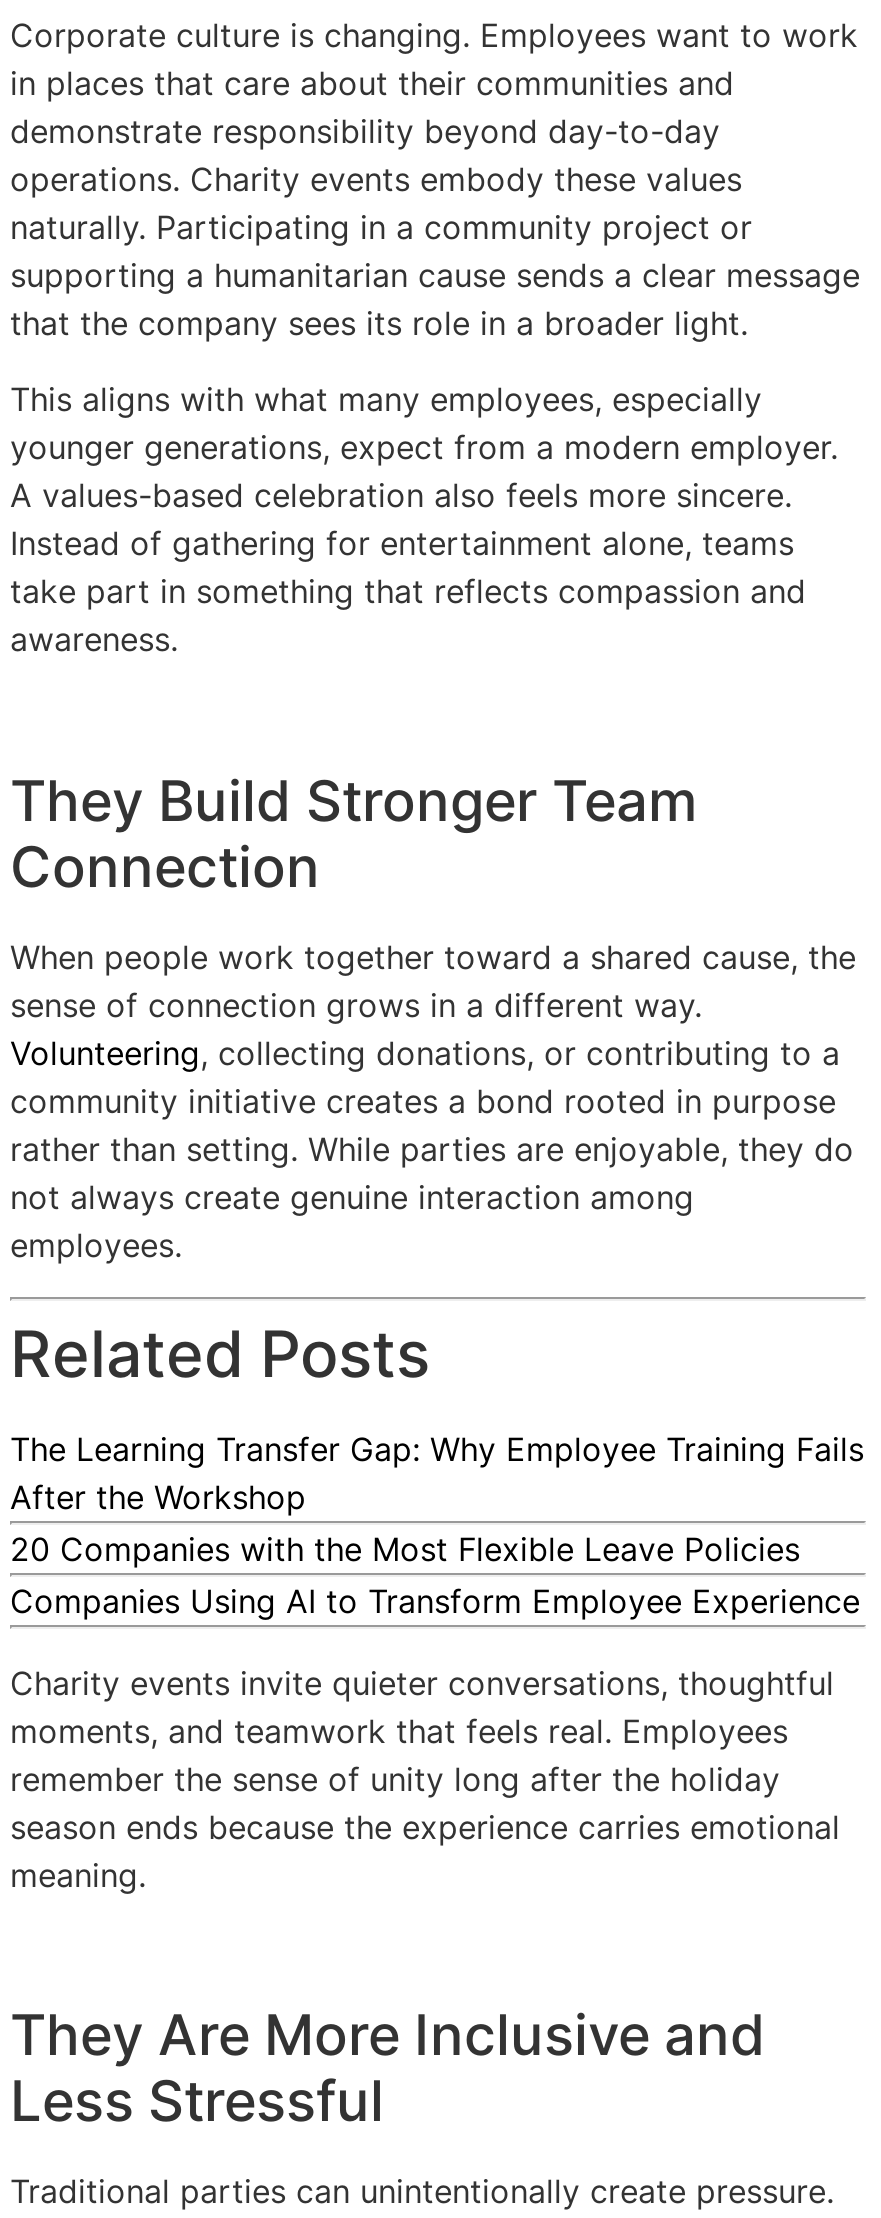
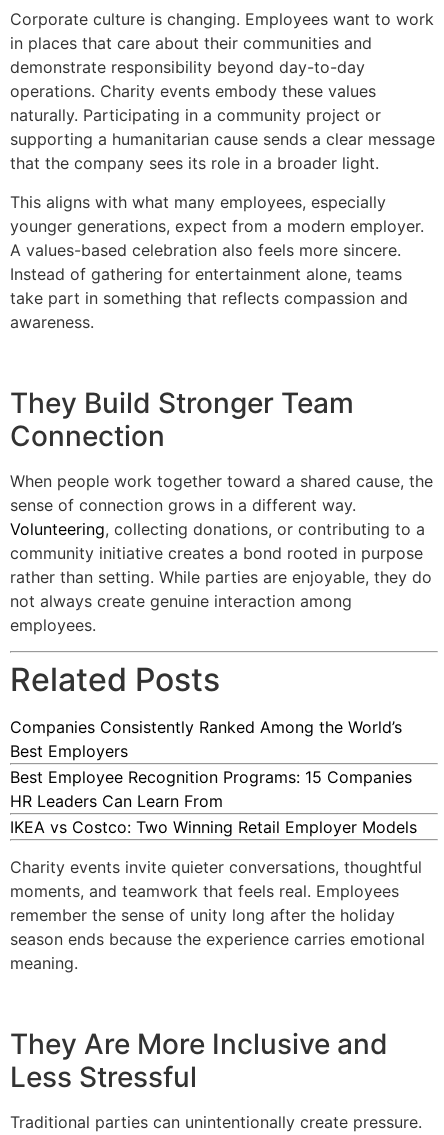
- The Learning Transfer Gap: Why Employee Training Fails
- After the Workshop
- 20 Companies with the Most Flexible Leave Policies
- Companies Using AI to Transform Employee Experience
+ Companies Consistently Ranked Among the World’s
+ Best Employers
+ Best Employee Recognition Programs: 15 Companies
+ HR Leaders Can Learn From
+ IKEA vs Costco: Two Winning Retail Employer Models
